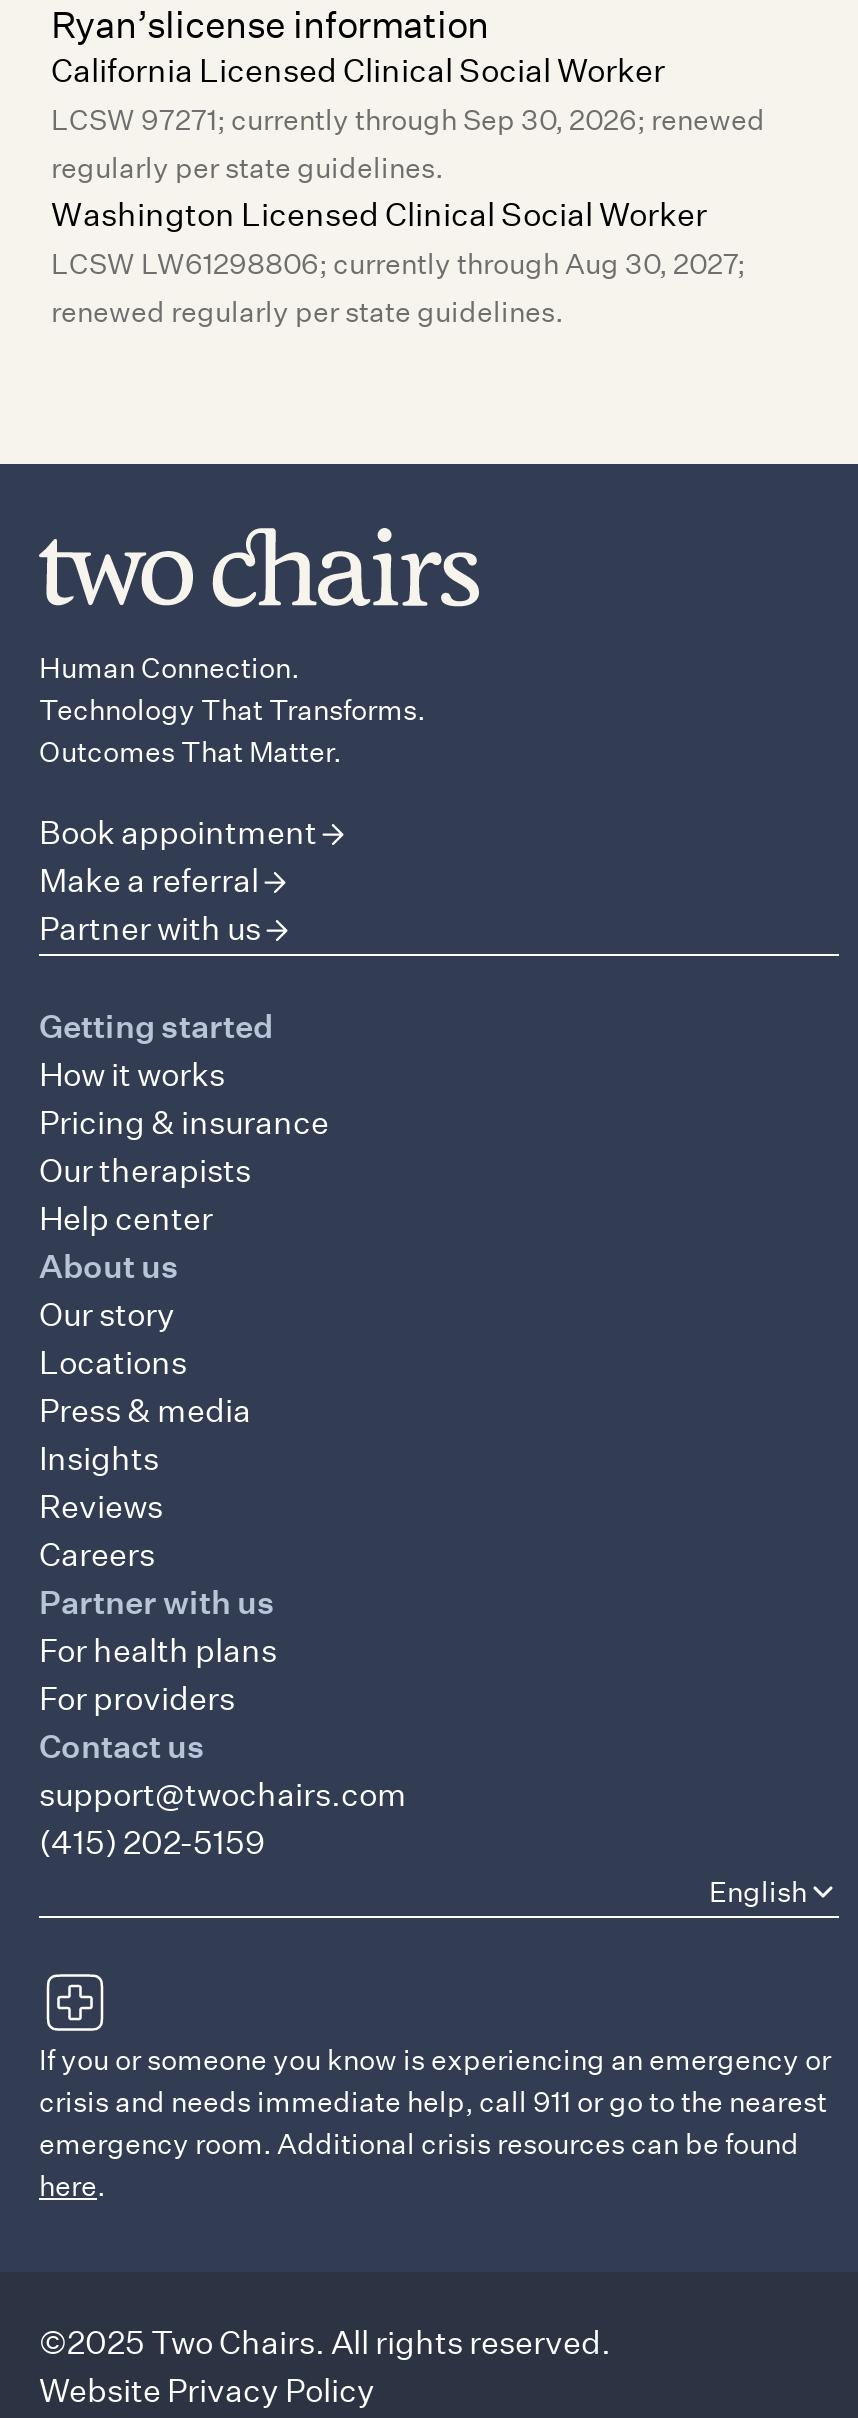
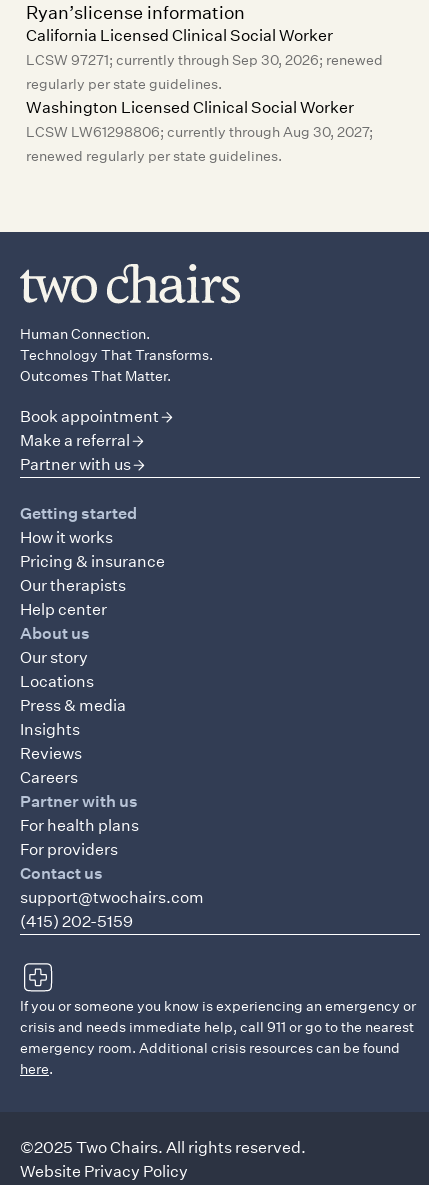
- English
